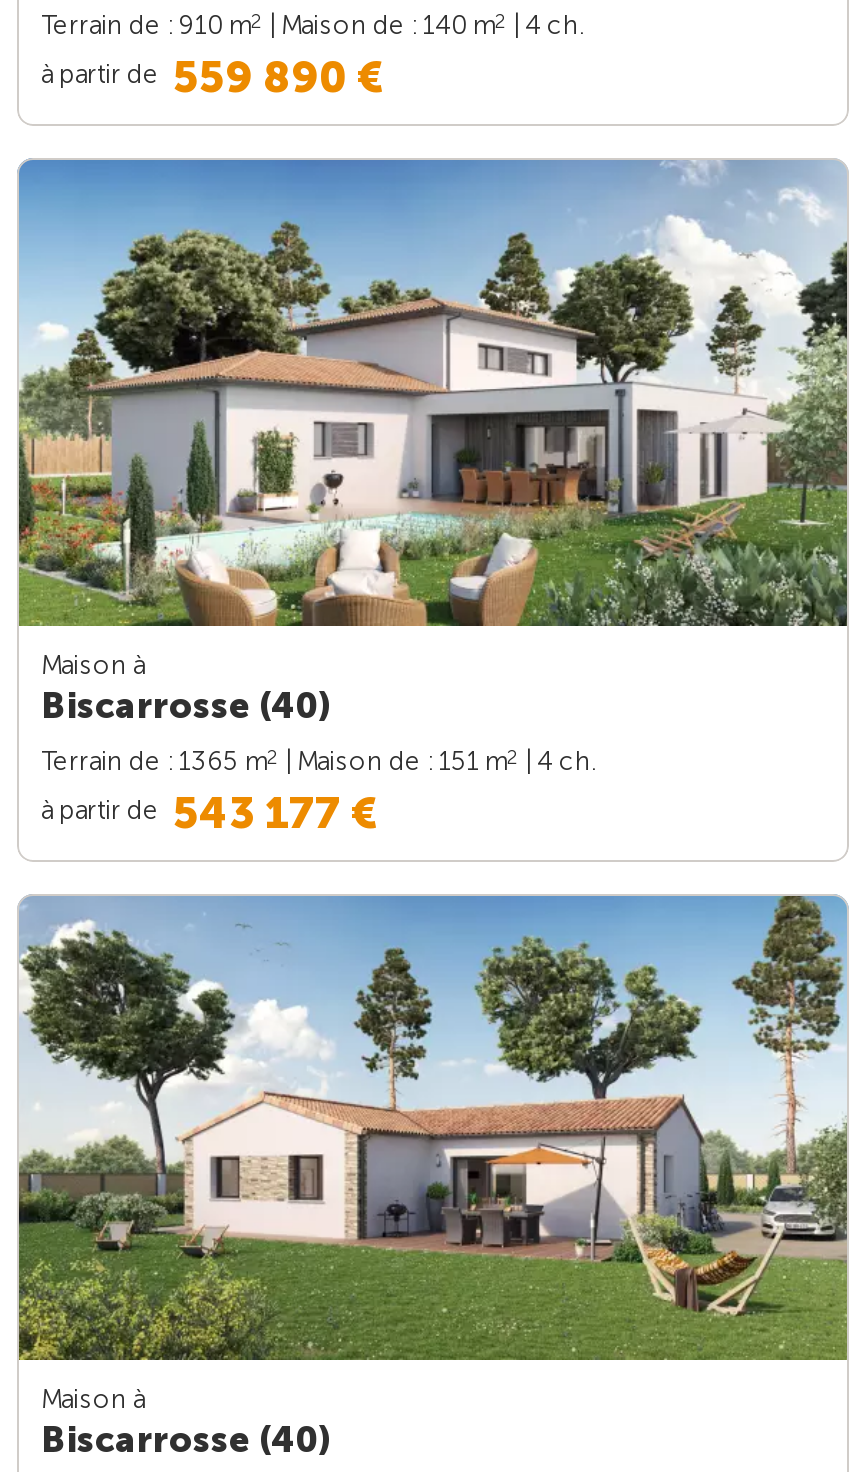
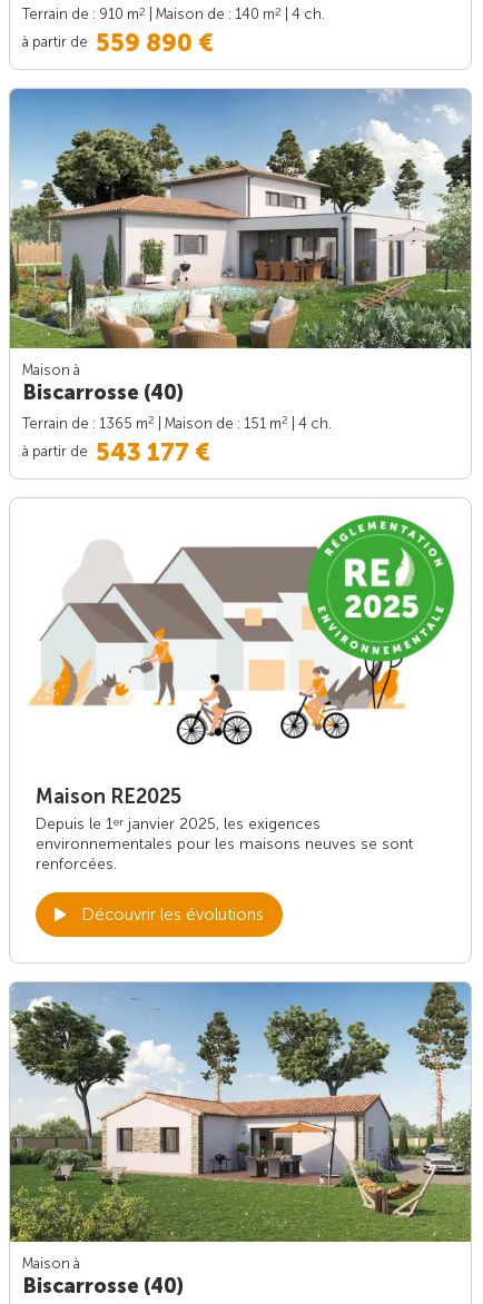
+ [image]
+ Maison RE2025
+ Depuis le 1er janvier 2025, les exigences
+ environnementales pour les maisons neuves se sont
+ renforcées.
+ Découvrir les évolutions
